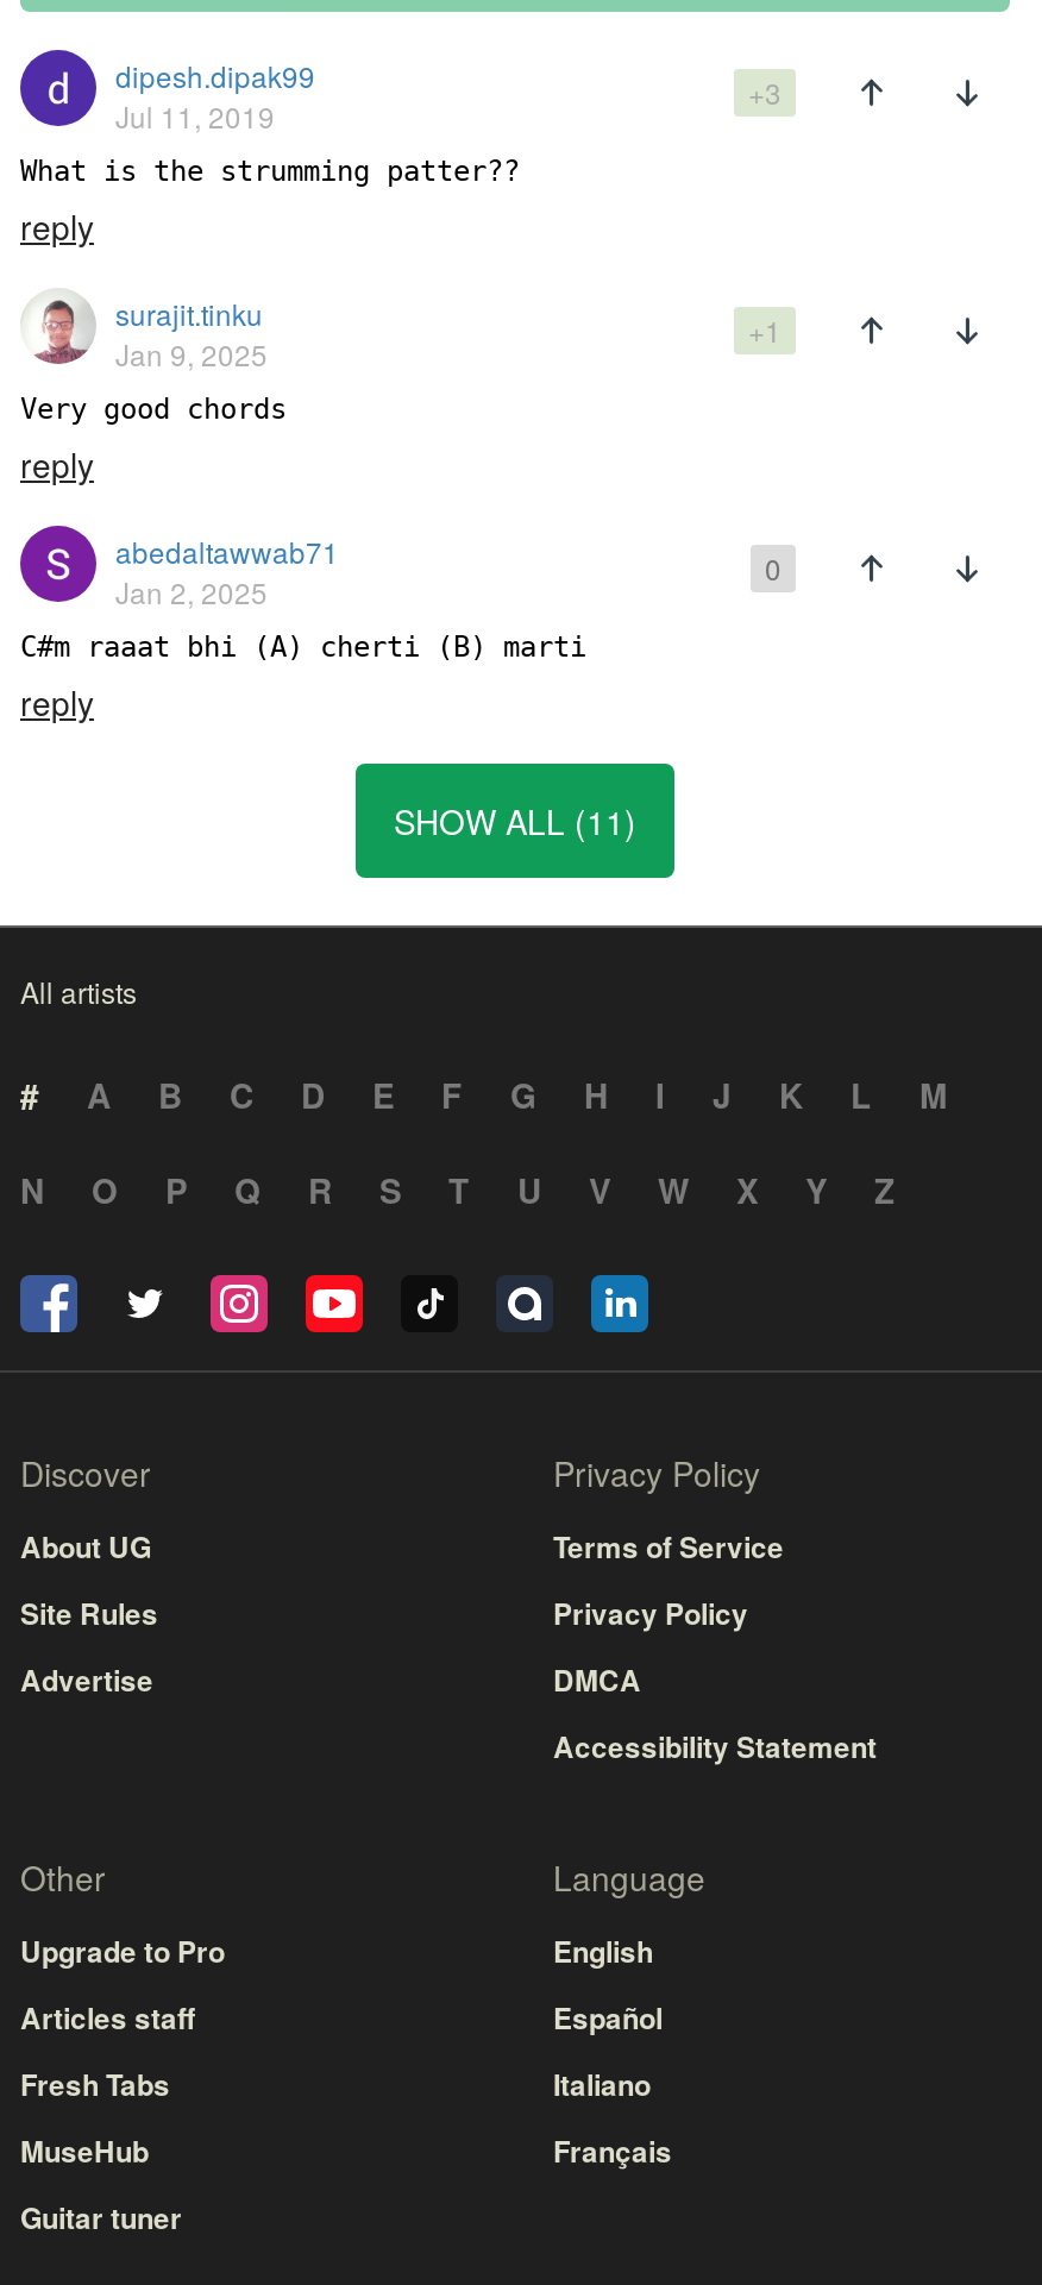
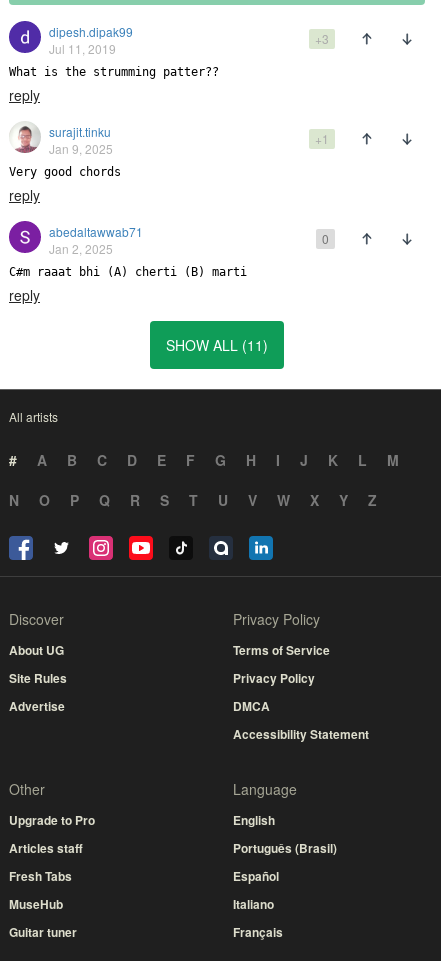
moved down: Español | Italiano | Français

+ Português (Brasil)
